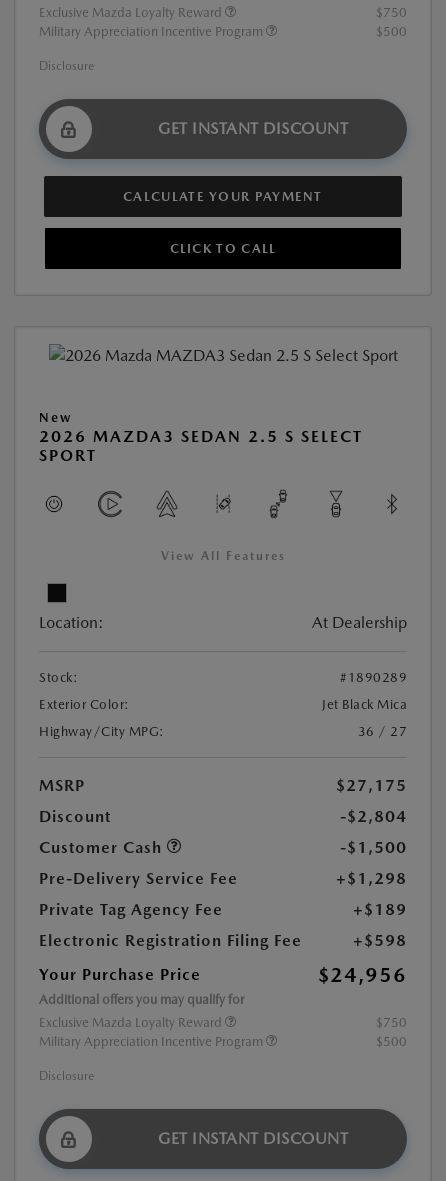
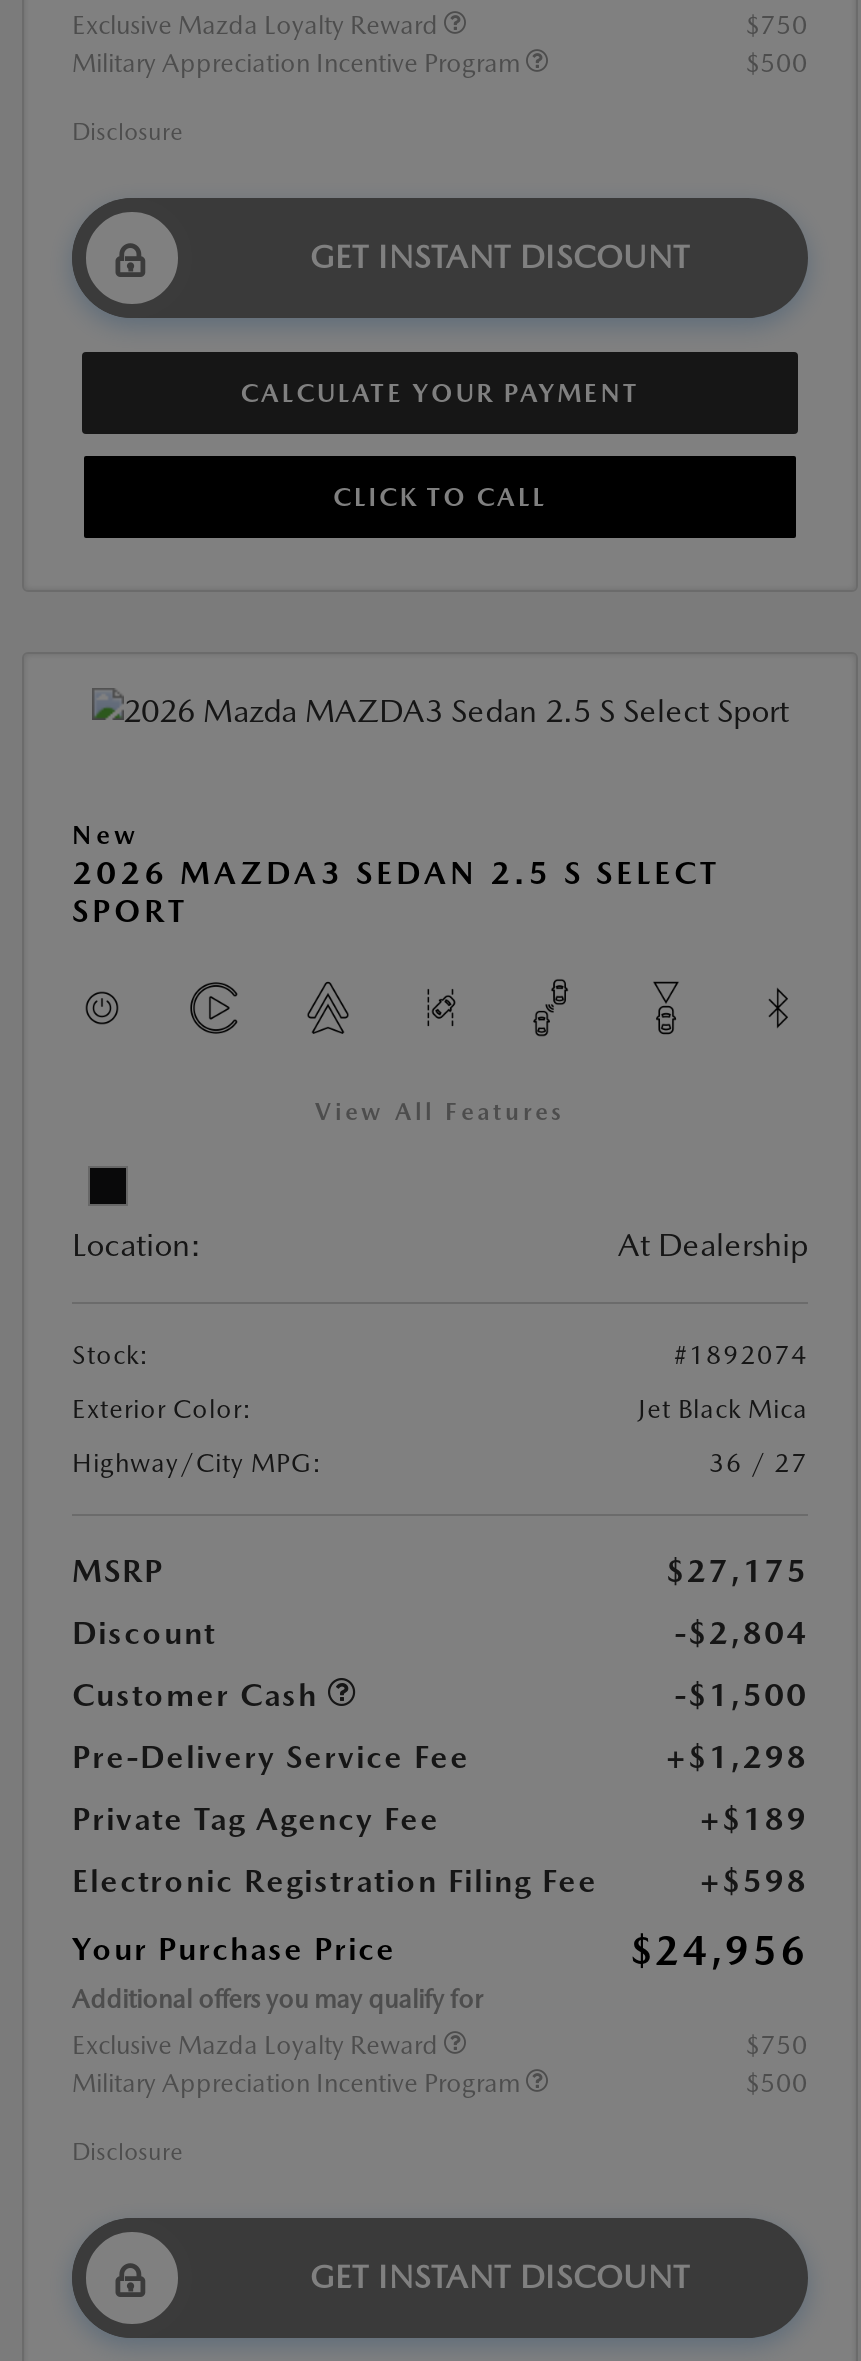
- #1890289
+ #1892074
